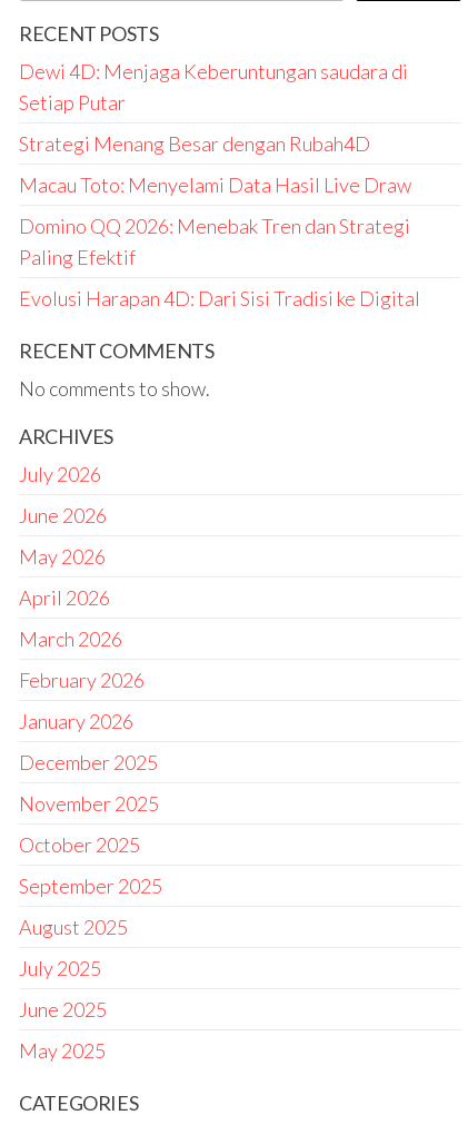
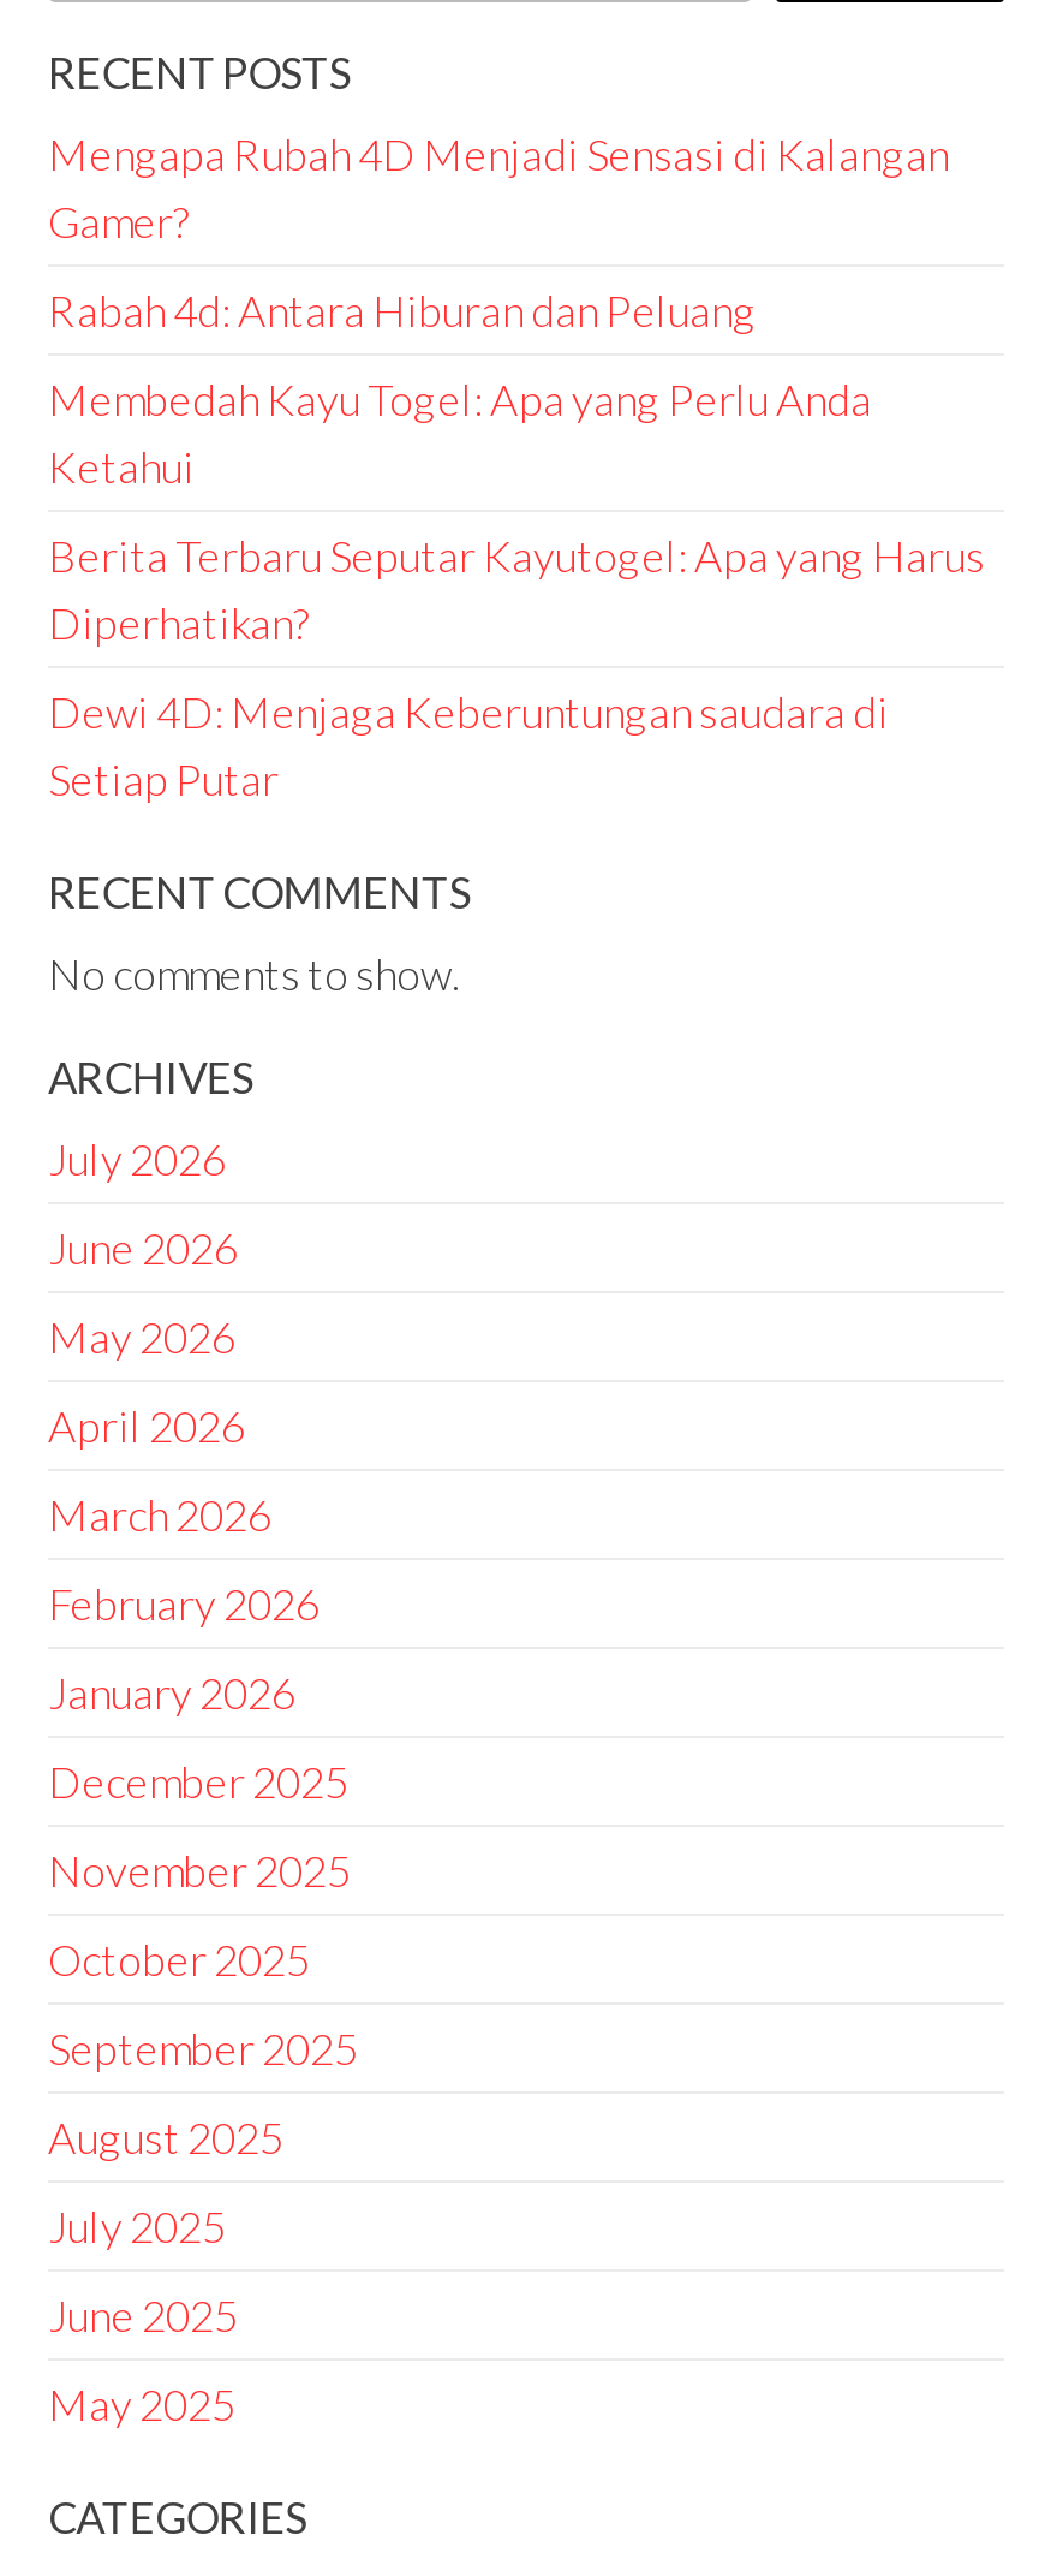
+ Mengapa Rubah 4D Menjadi Sensasi di Kalangan
+ Gamer?
+ Rabah 4d: Antara Hiburan dan Peluang
+ Membedah Kayu Togel: Apa yang Perlu Anda
+ Ketahui
+ Berita Terbaru Seputar Kayutogel: Apa yang Harus
+ Diperhatikan?

moved down: Dewi 4D: Menjaga Keberuntungan saudara di | Setiap Putar

- Strategi Menang Besar dengan Rubah4D
- Macau Toto: Menyelami Data Hasil Live Draw
- Domino QQ 2026: Menebak Tren dan Strategi
- Paling Efektif
- Evolusi Harapan 4D: Dari Sisi Tradisi ke Digital
